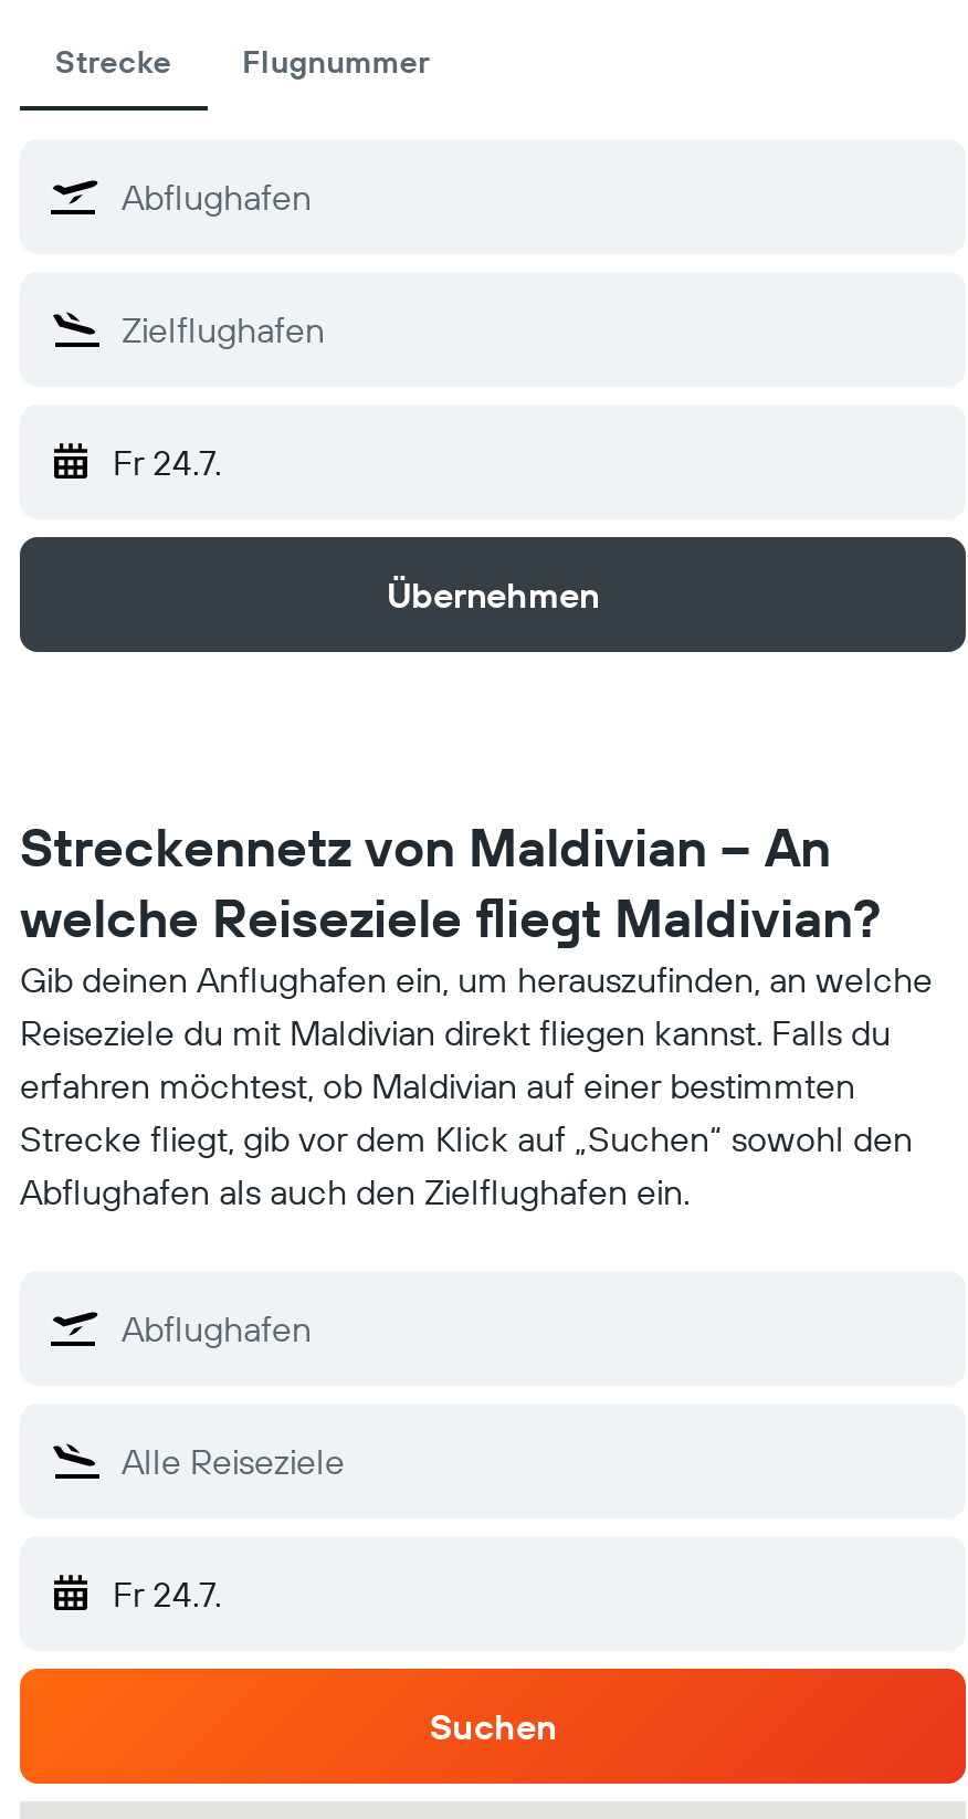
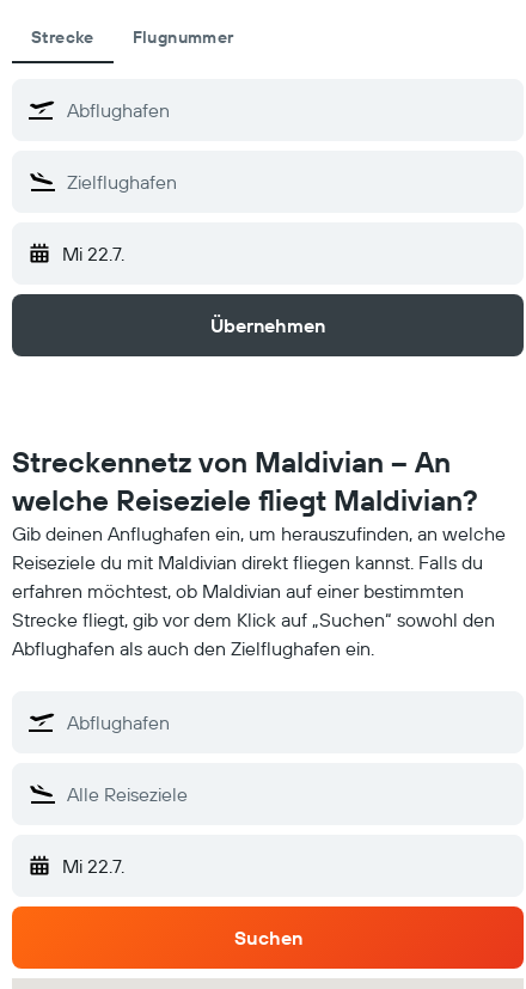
- Fr 24.7.
+ Mi 22.7.

- Fr 24.7.
+ Mi 22.7.
